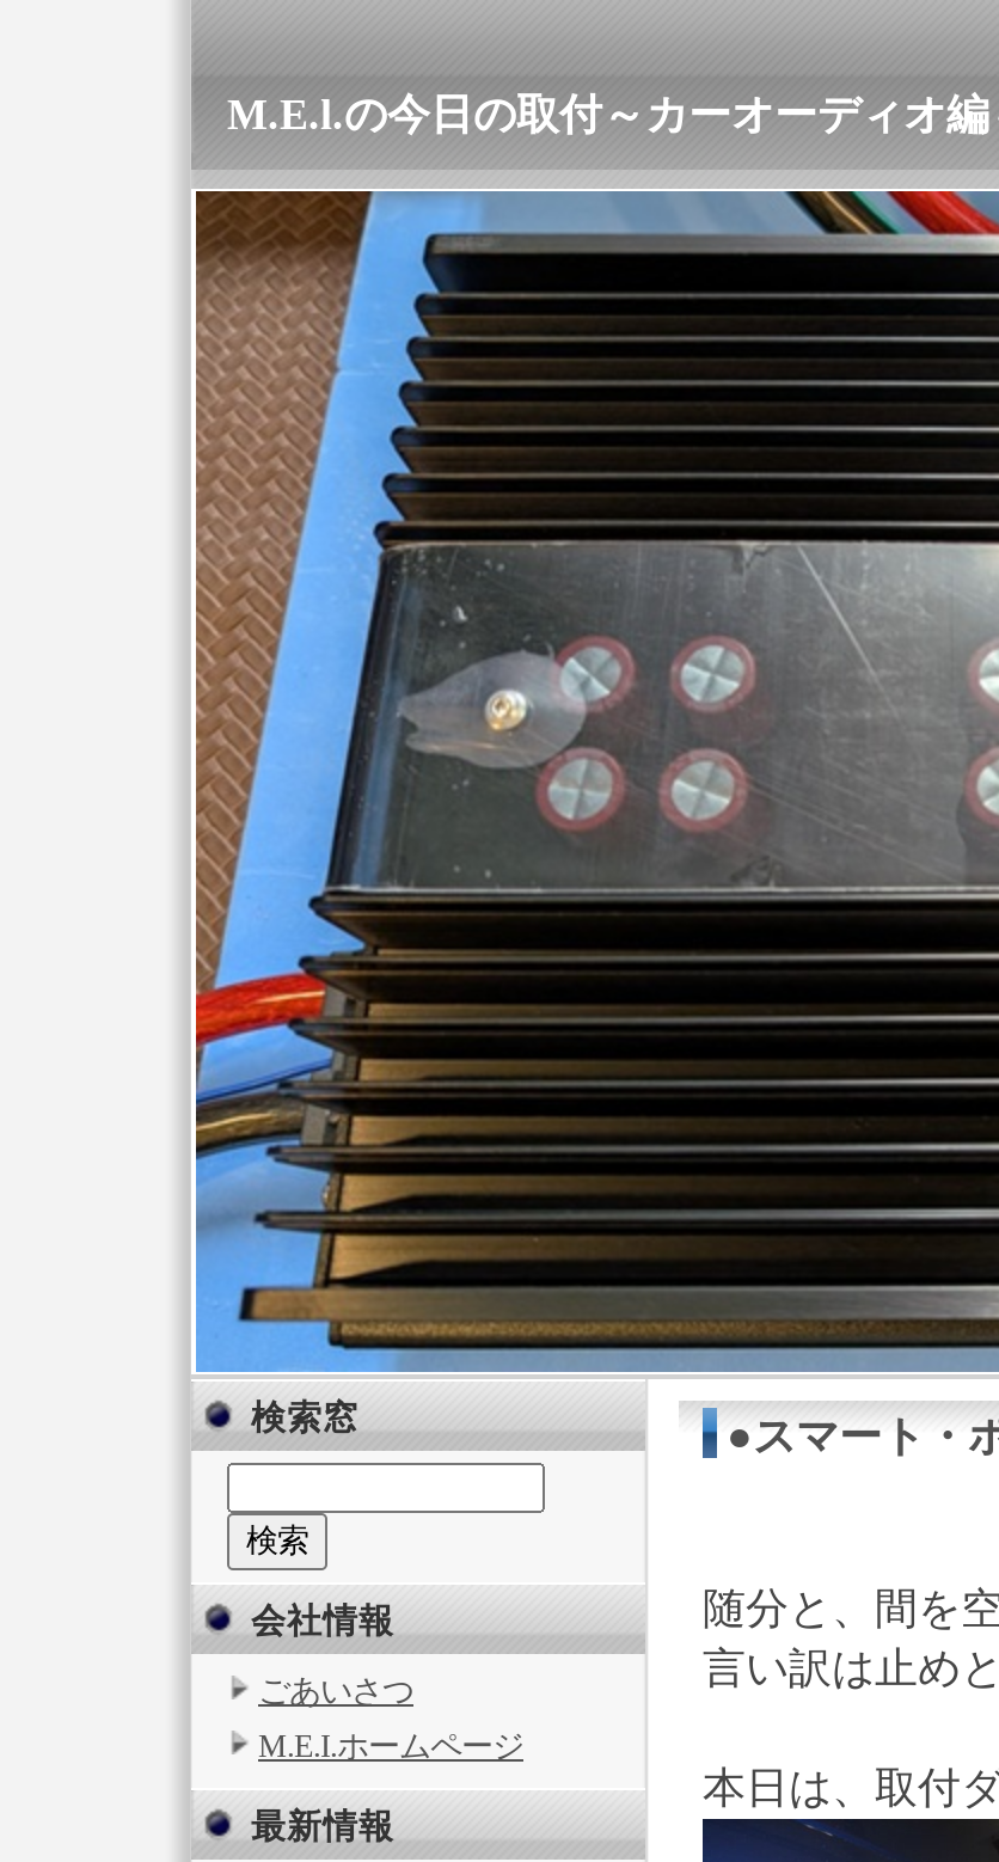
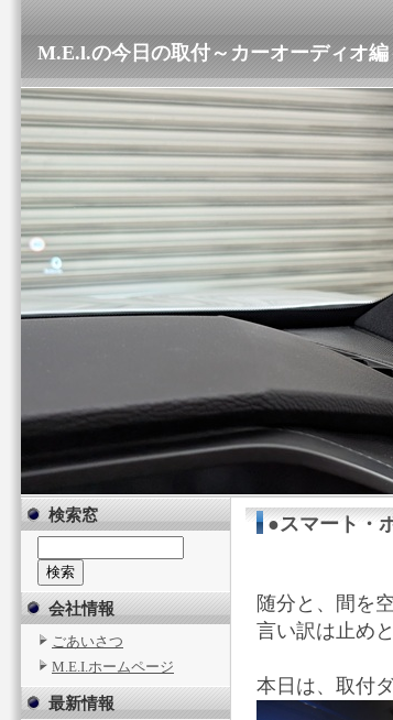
- [image]
+ [image]
